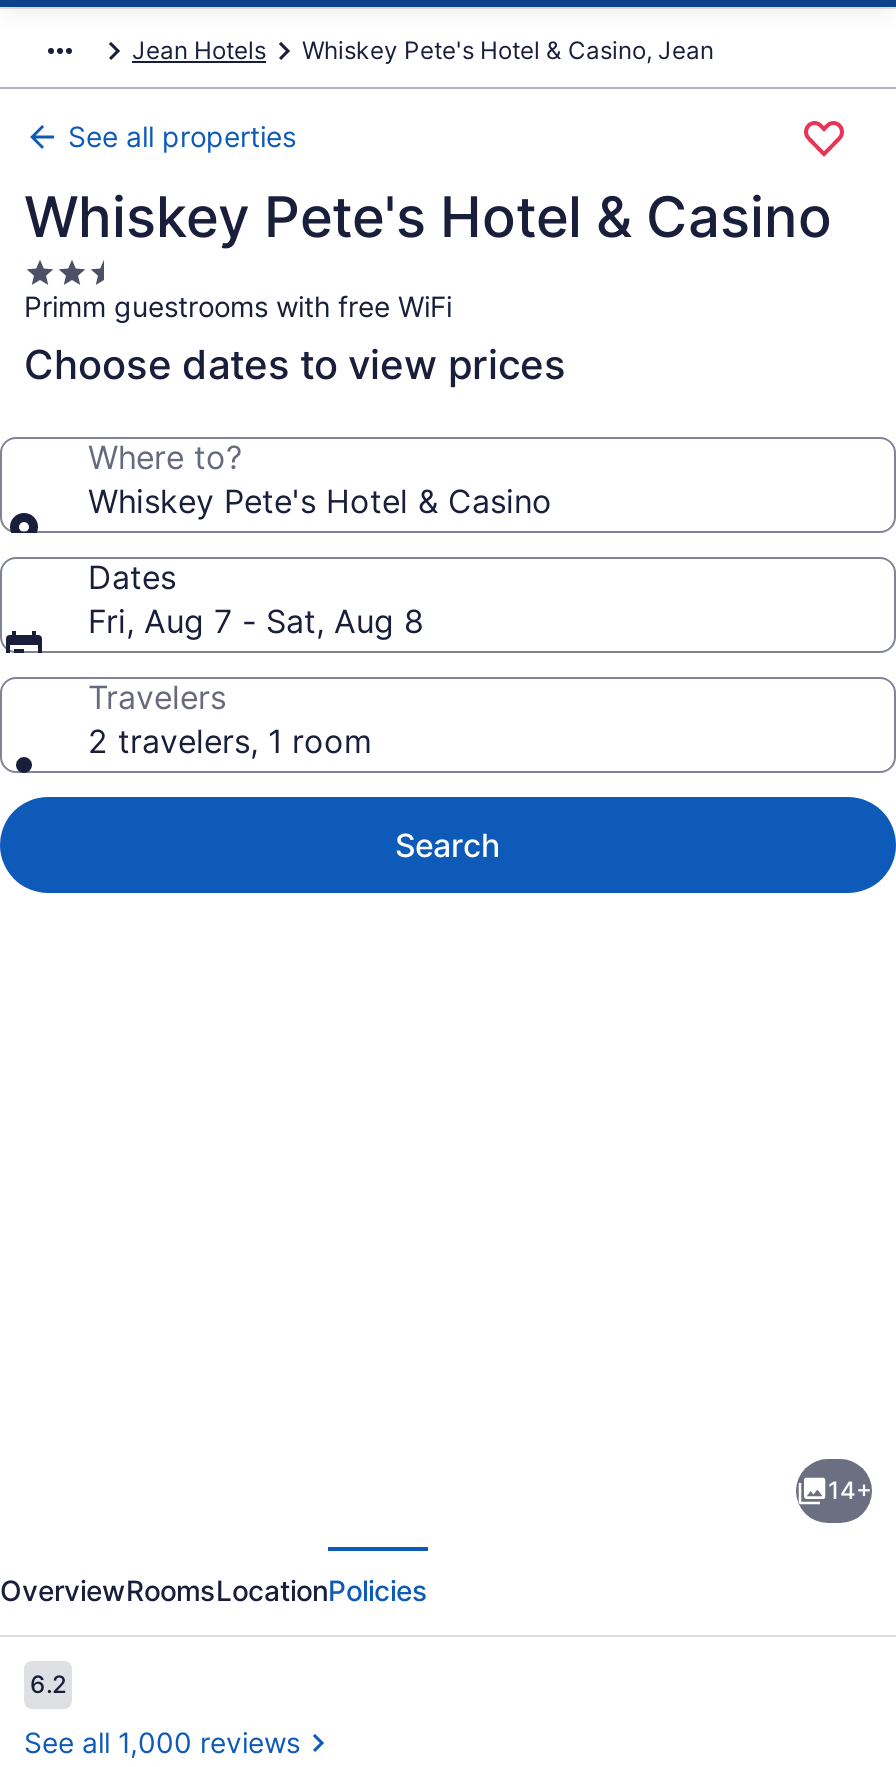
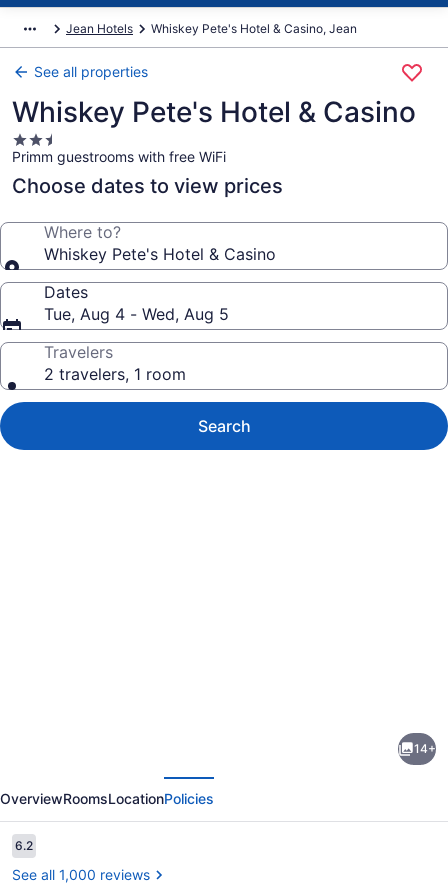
- Fri, Aug 7 - Sat, Aug 8
+ Tue, Aug 4 - Wed, Aug 5
